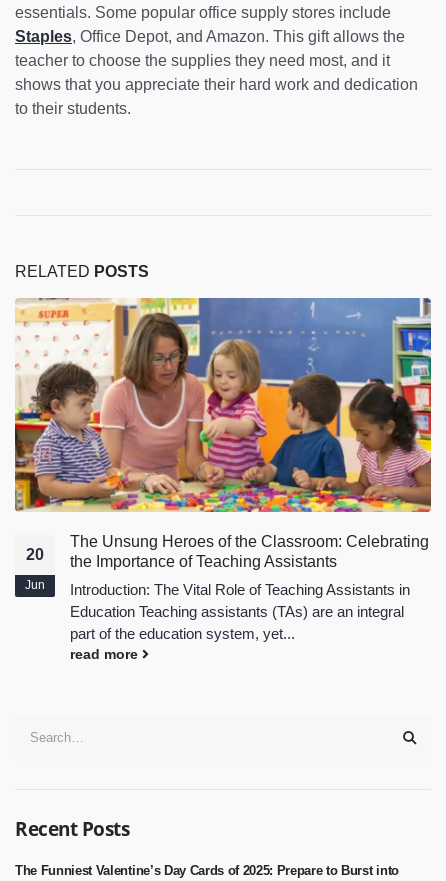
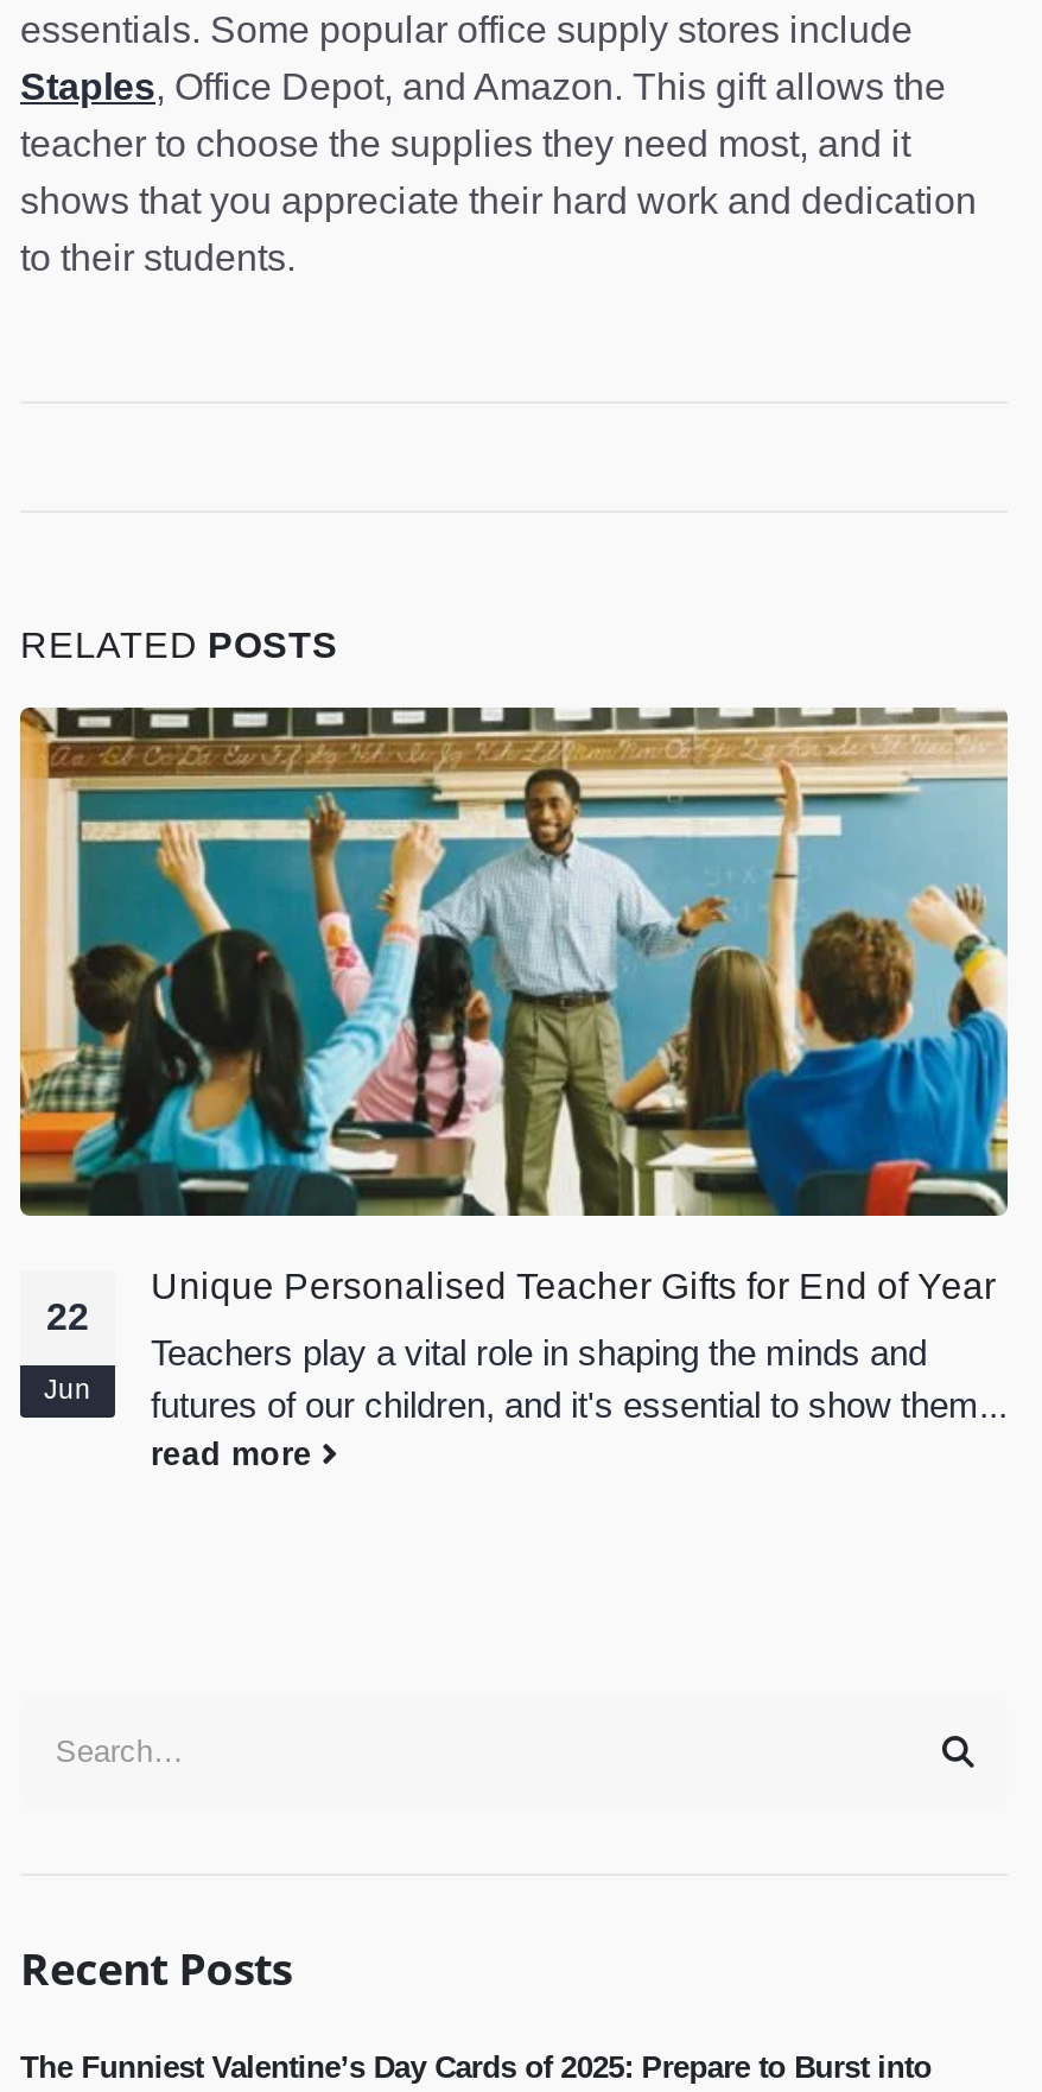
- [image]
- The Unsung Heroes of the Classroom: Celebrating
- the Importance of Teaching Assistants
+ [image]
+ Unique Personalised Teacher Gifts for End of Year

- 20
+ 22

- Introduction: The Vital Role of Teaching Assistants in
- Education Teaching assistants (TAs) are an integral
- part of the education system, yet...
+ Teachers play a vital role in shaping the minds and
+ futures of our children, and it's essential to show them...

moved up: read more
